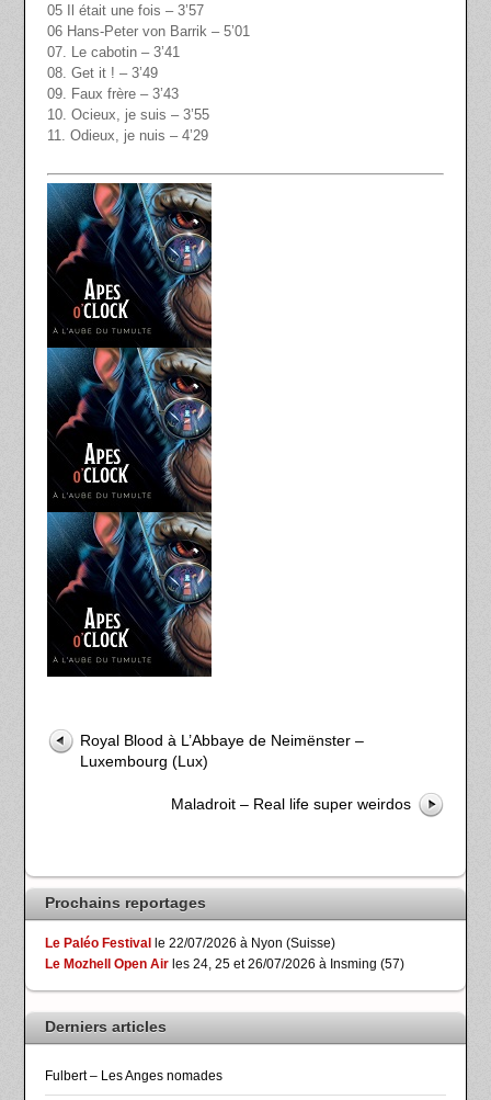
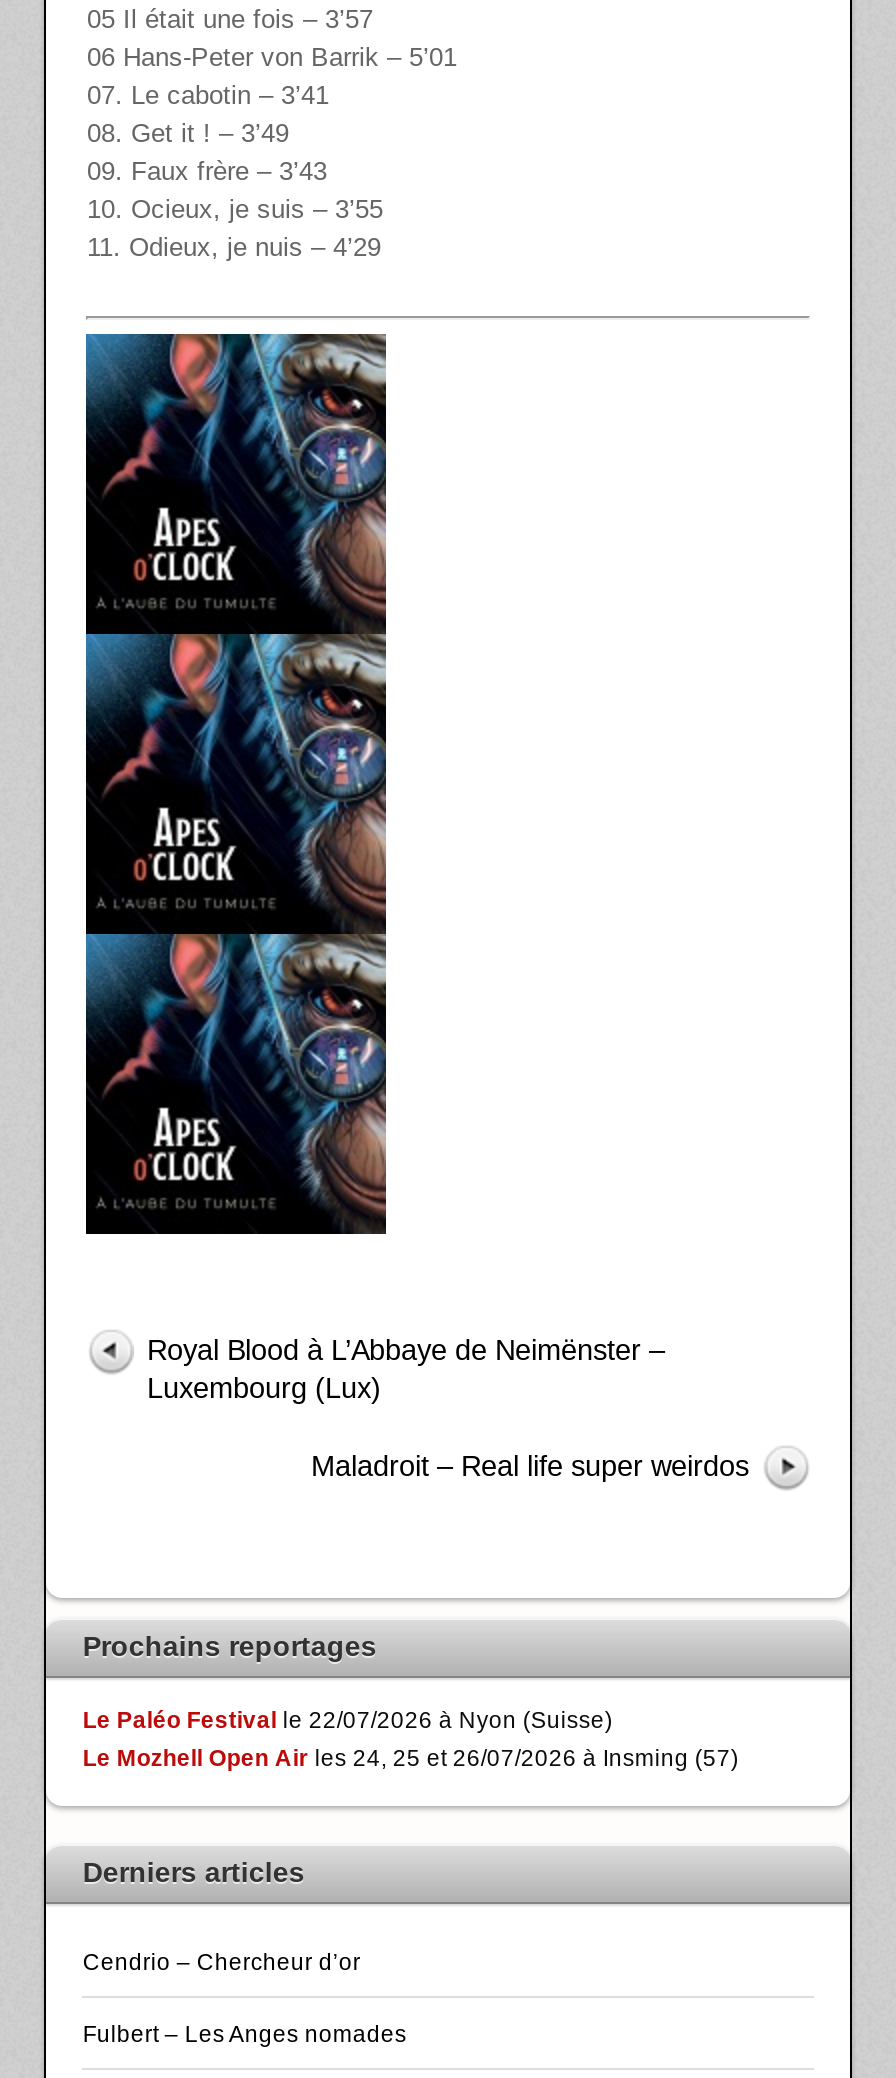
+ Cendrio – Chercheur d’or
